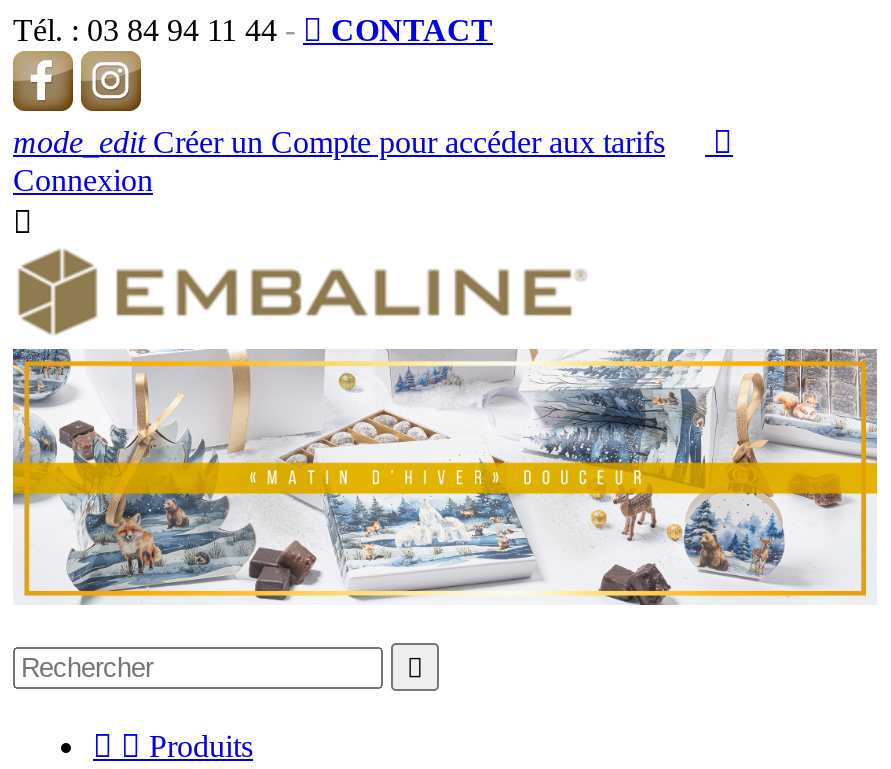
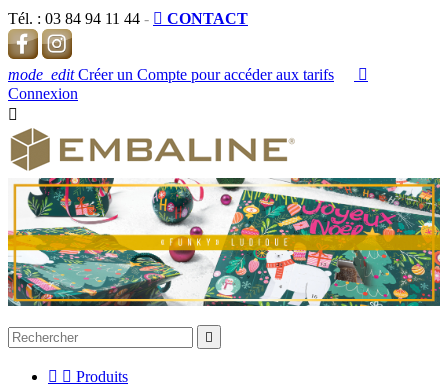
- [image]
+ [image]
